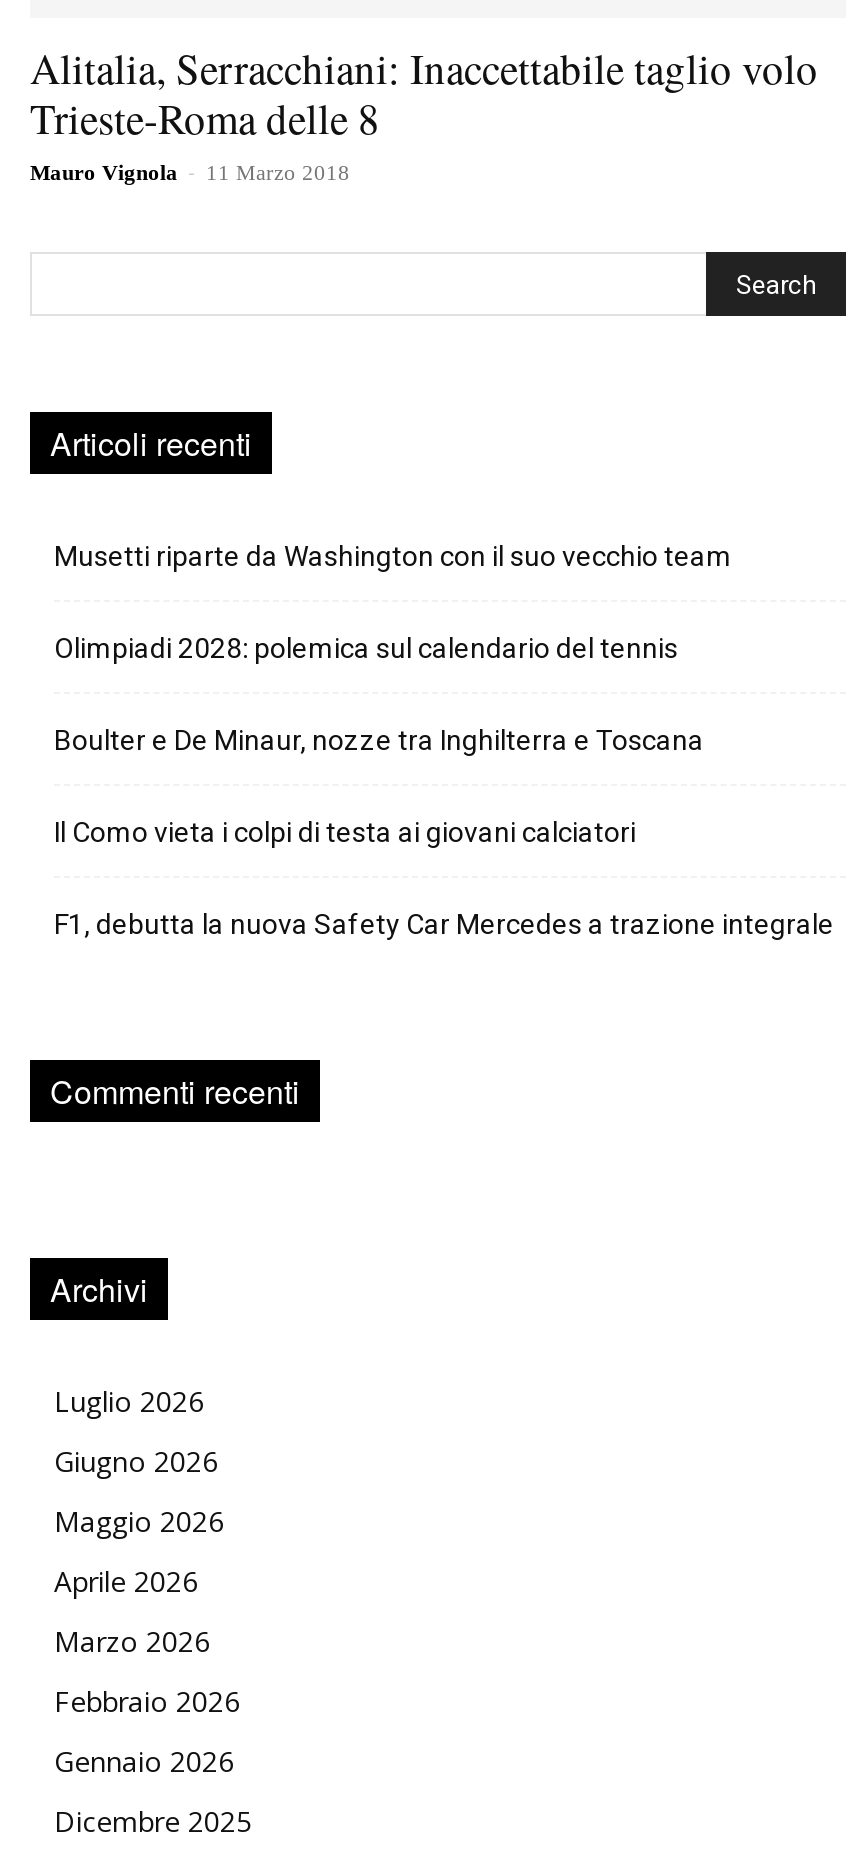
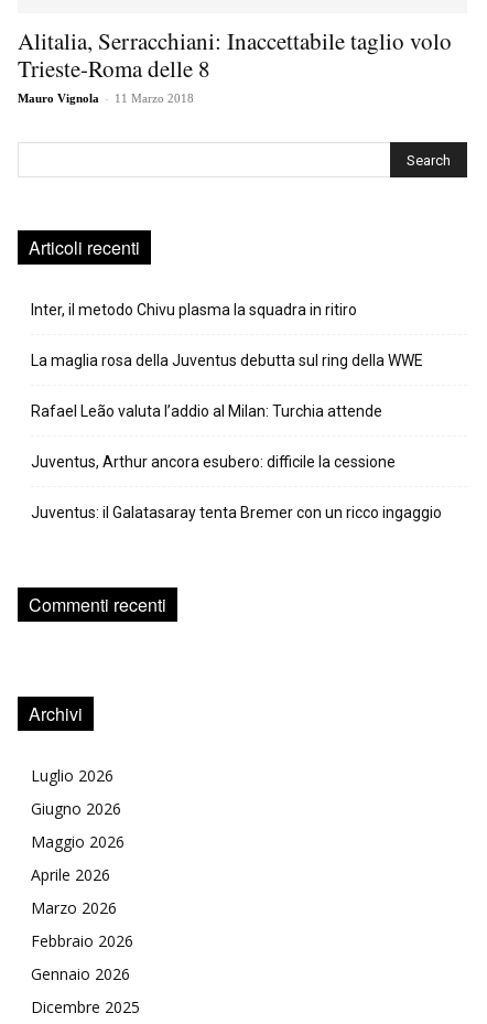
- Musetti riparte da Washington con il suo vecchio team
+ Inter, il metodo Chivu plasma la squadra in ritiro

- Olimpiadi 2028: polemica sul calendario del tennis
+ La maglia rosa della Juventus debutta sul ring della WWE

- Boulter e De Minaur, nozze tra Inghilterra e Toscana
+ Rafael Leão valuta l’addio al Milan: Turchia attende

- Il Como vieta i colpi di testa ai giovani calciatori
+ Juventus, Arthur ancora esubero: difficile la cessione

- F1, debutta la nuova Safety Car Mercedes a trazione integrale
+ Juventus: il Galatasaray tenta Bremer con un ricco ingaggio
